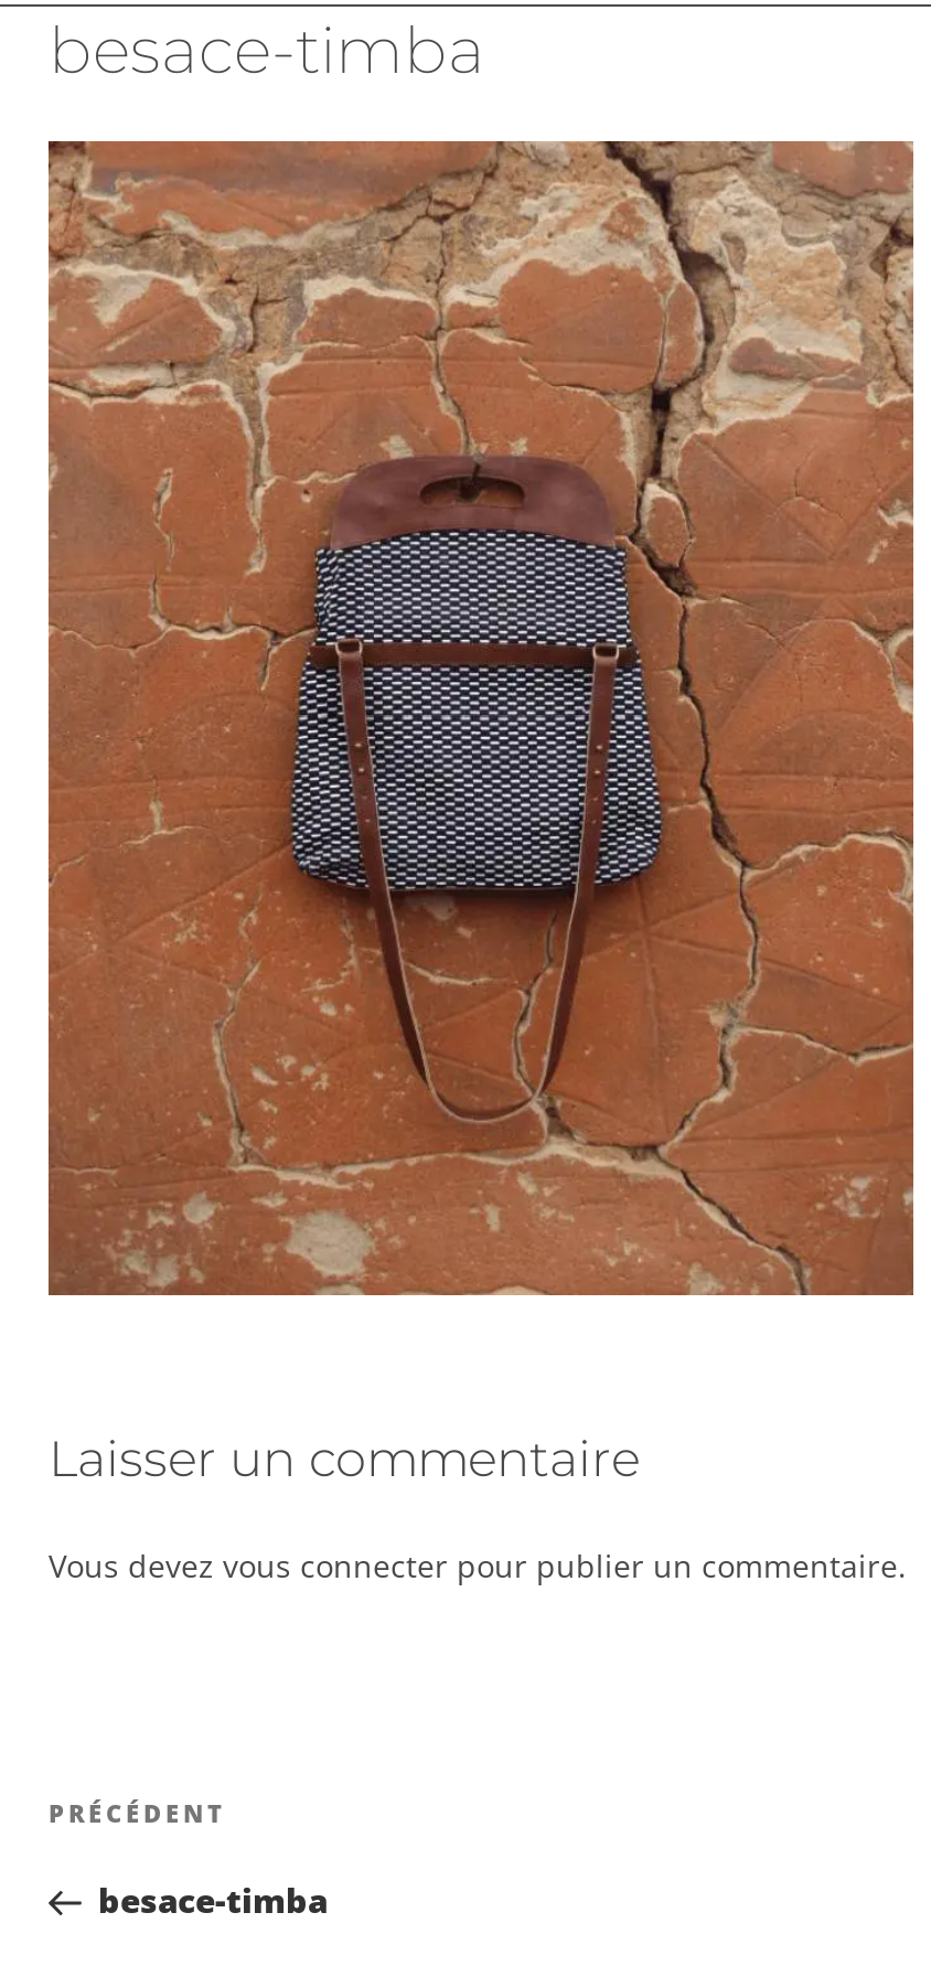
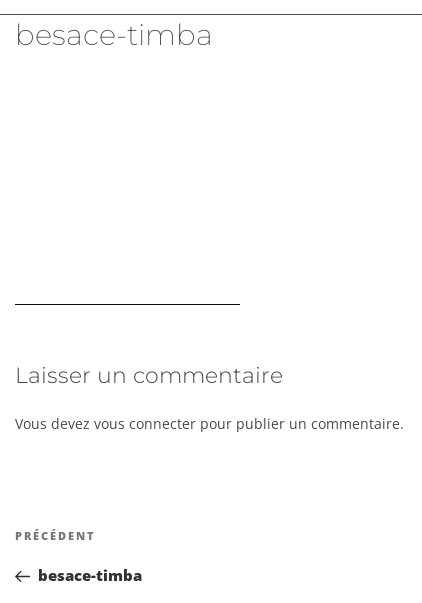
- [image]
